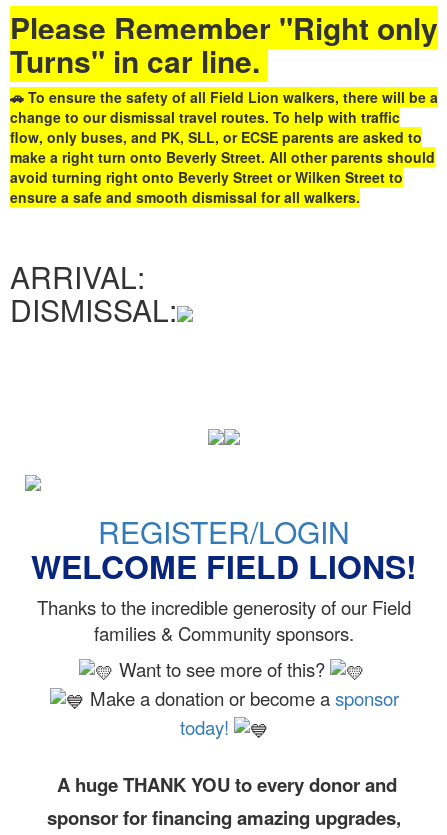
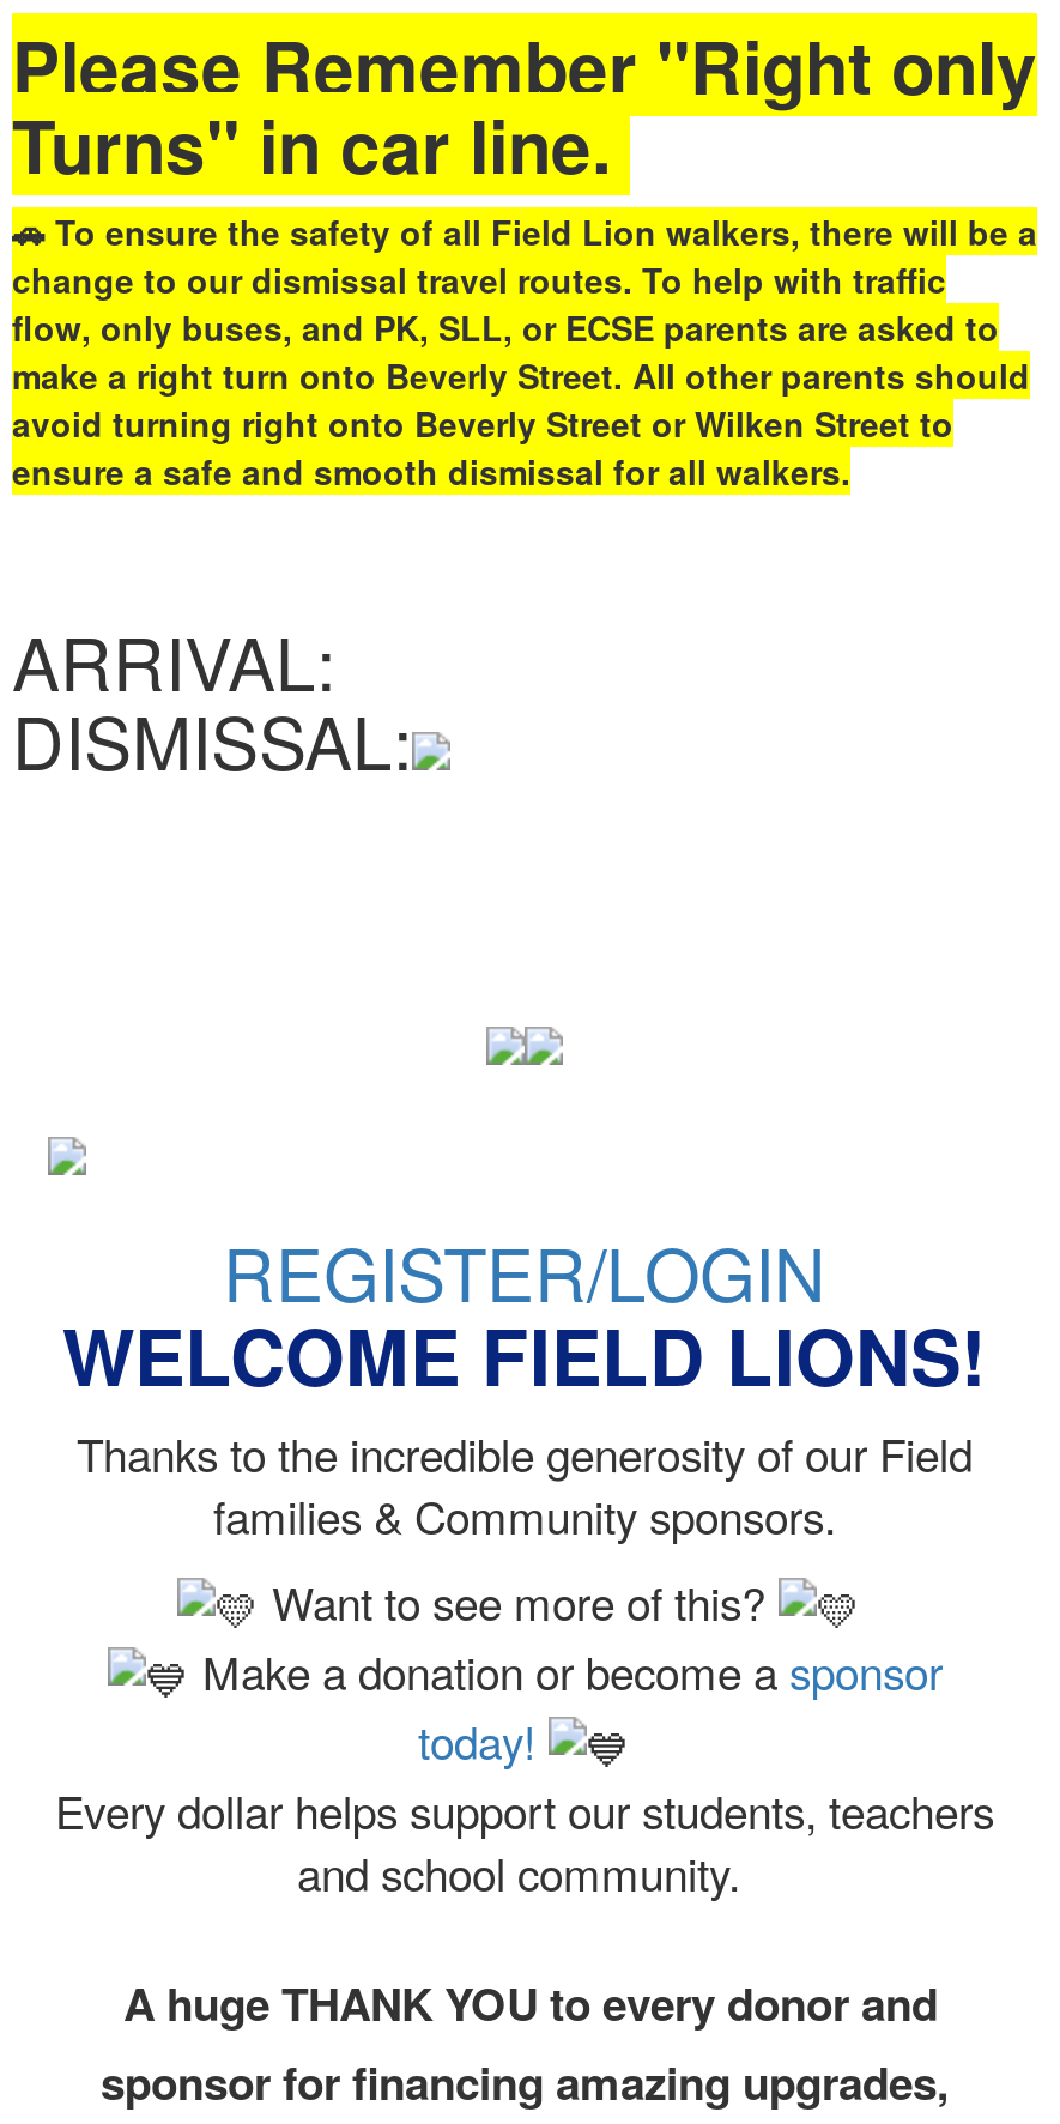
+ Every dollar helps support our students, teachers
+ and school community.
